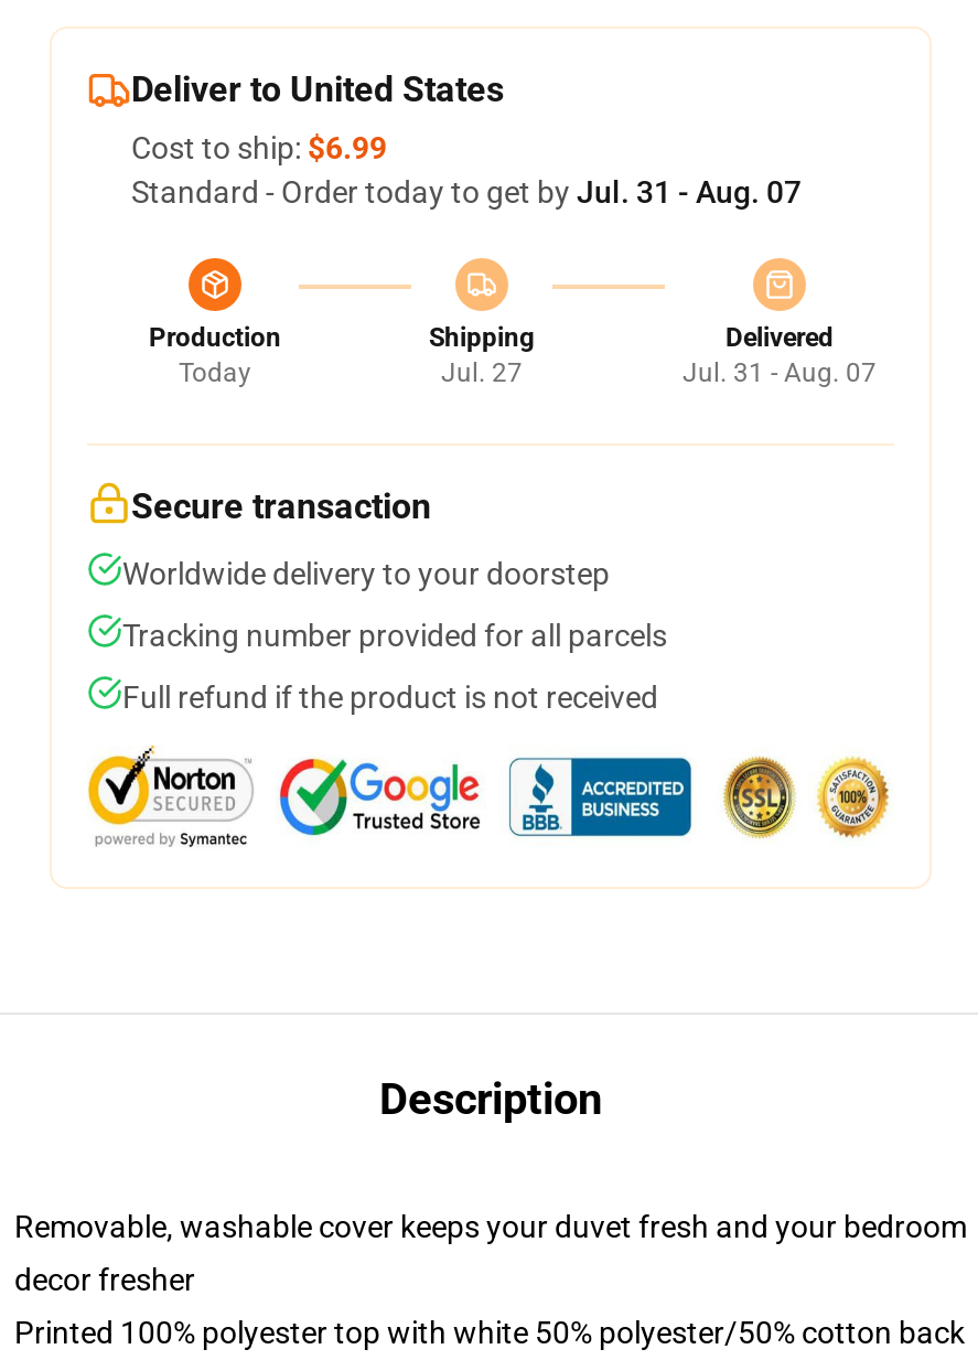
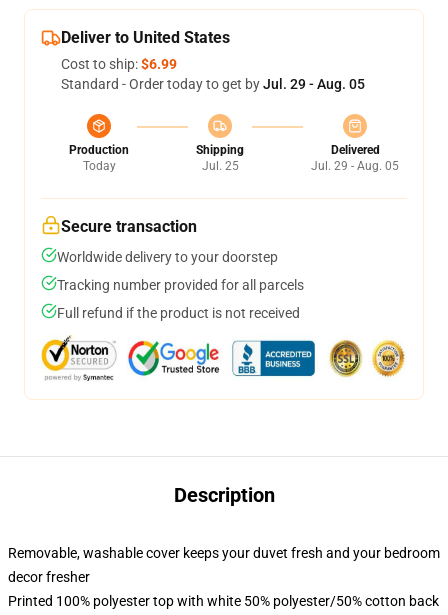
- Standard - Order today to get by Jul. 31 - Aug. 07
+ Standard - Order today to get by Jul. 29 - Aug. 05

- Jul. 27
+ Jul. 25

- Jul. 31 - Aug. 07
+ Jul. 29 - Aug. 05
